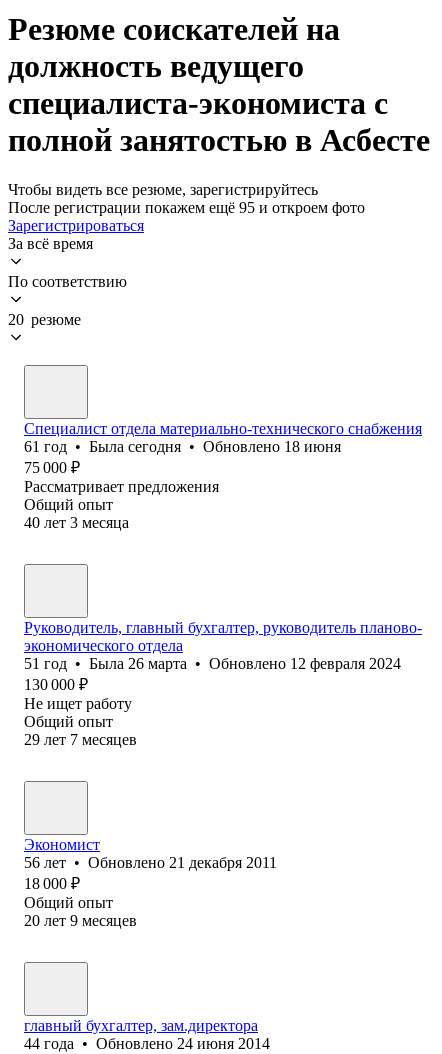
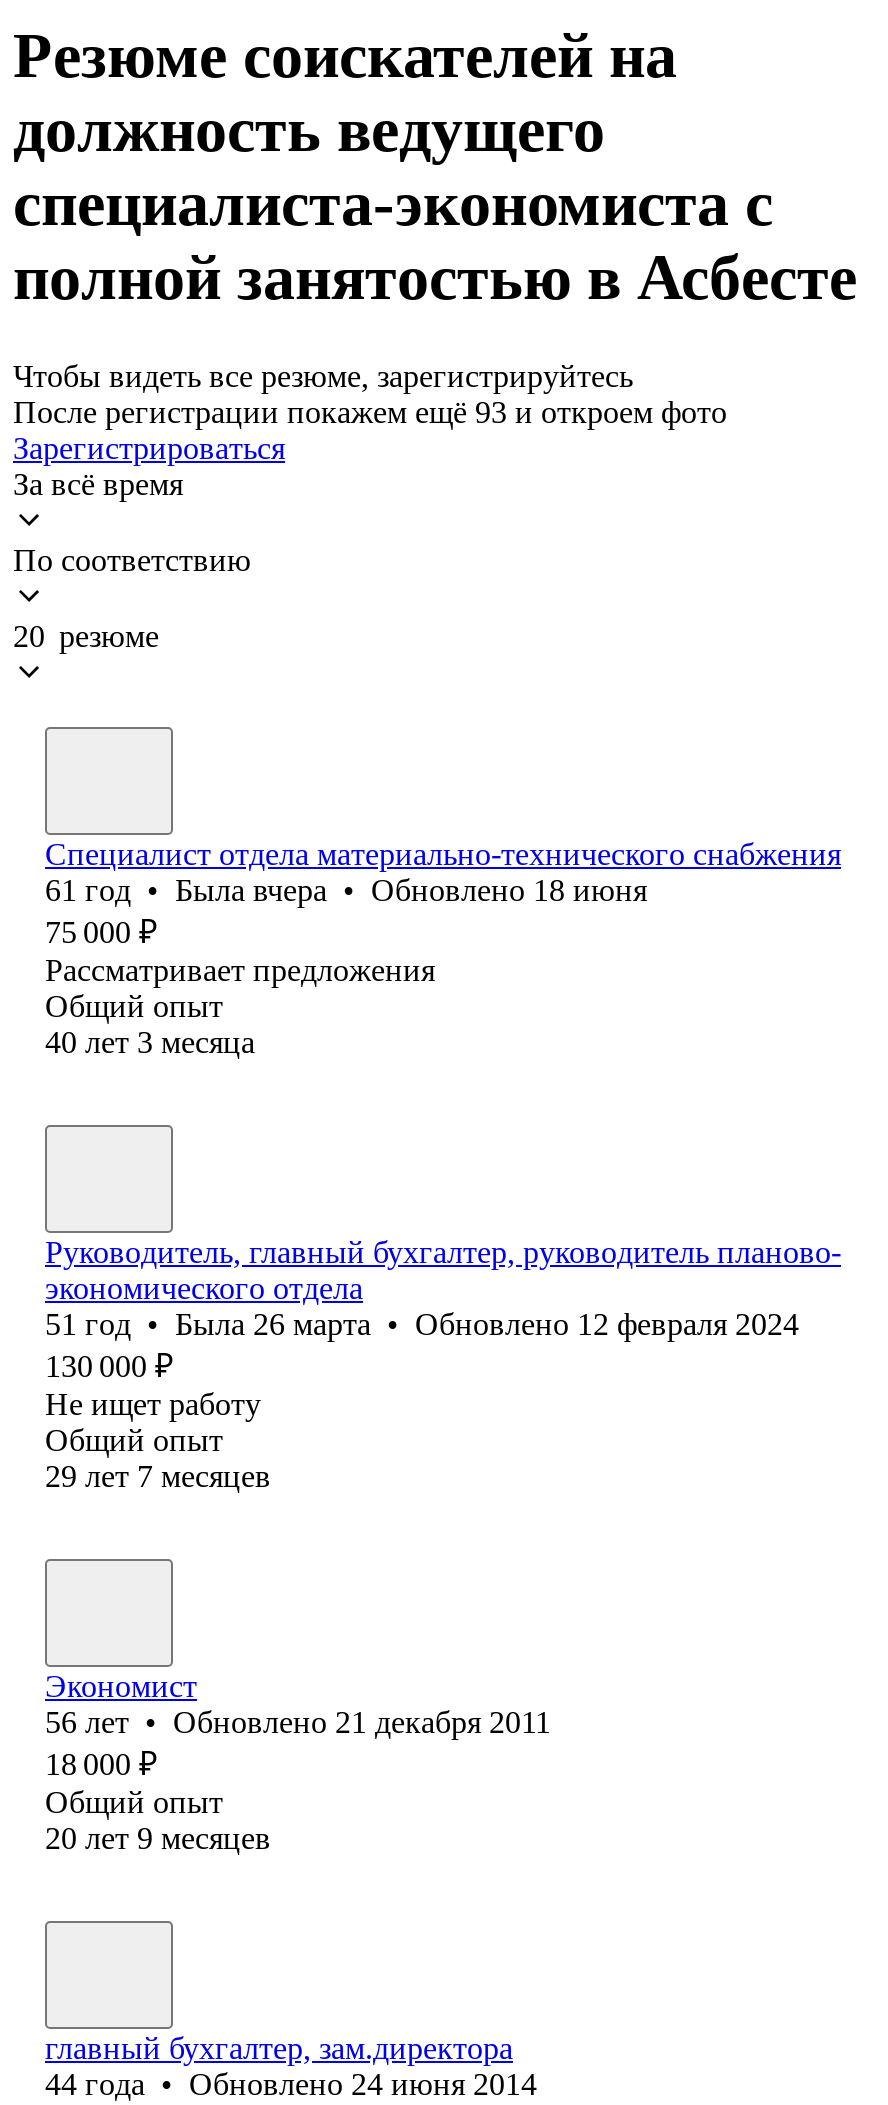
- После регистрации покажем ещё 95 и откроем фото
+ После регистрации покажем ещё 93 и откроем фото

- 61 год • Была сегодня • Обновлено 18 июня
+ 61 год • Была вчера • Обновлено 18 июня
